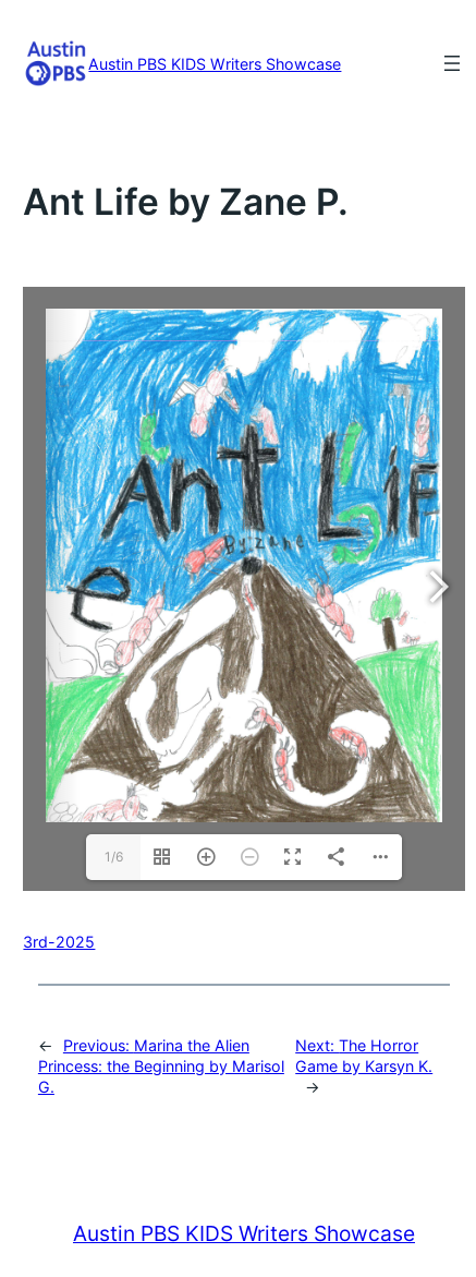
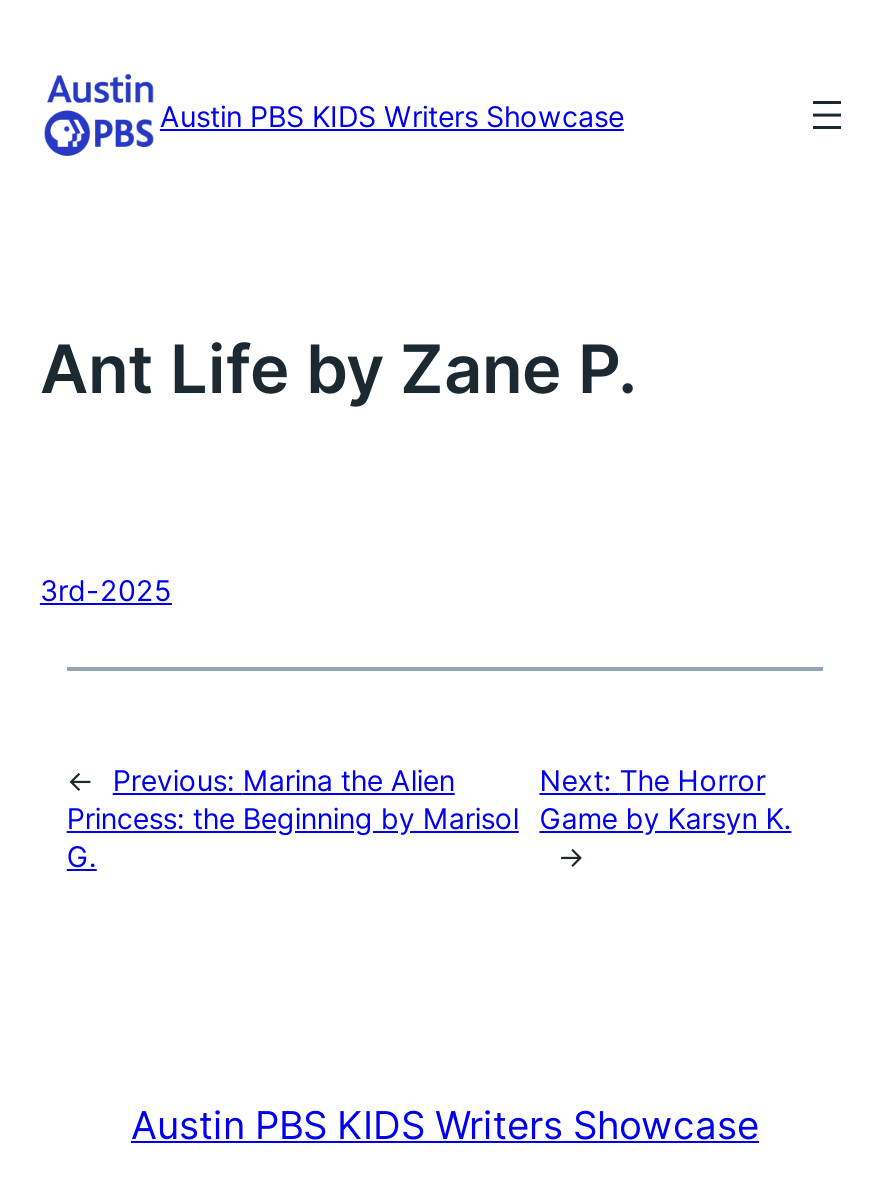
- [image]
- 1/6
